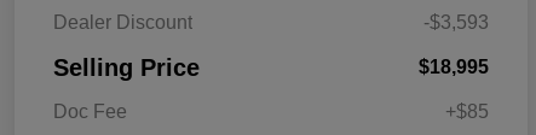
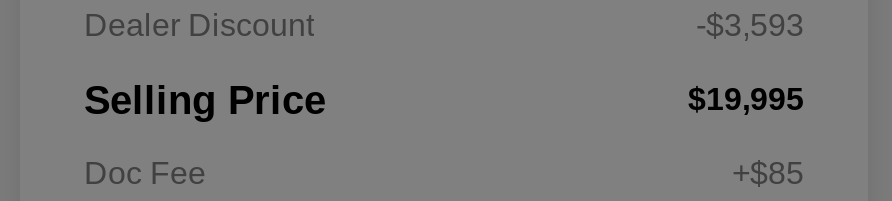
- $18,995
+ $19,995
